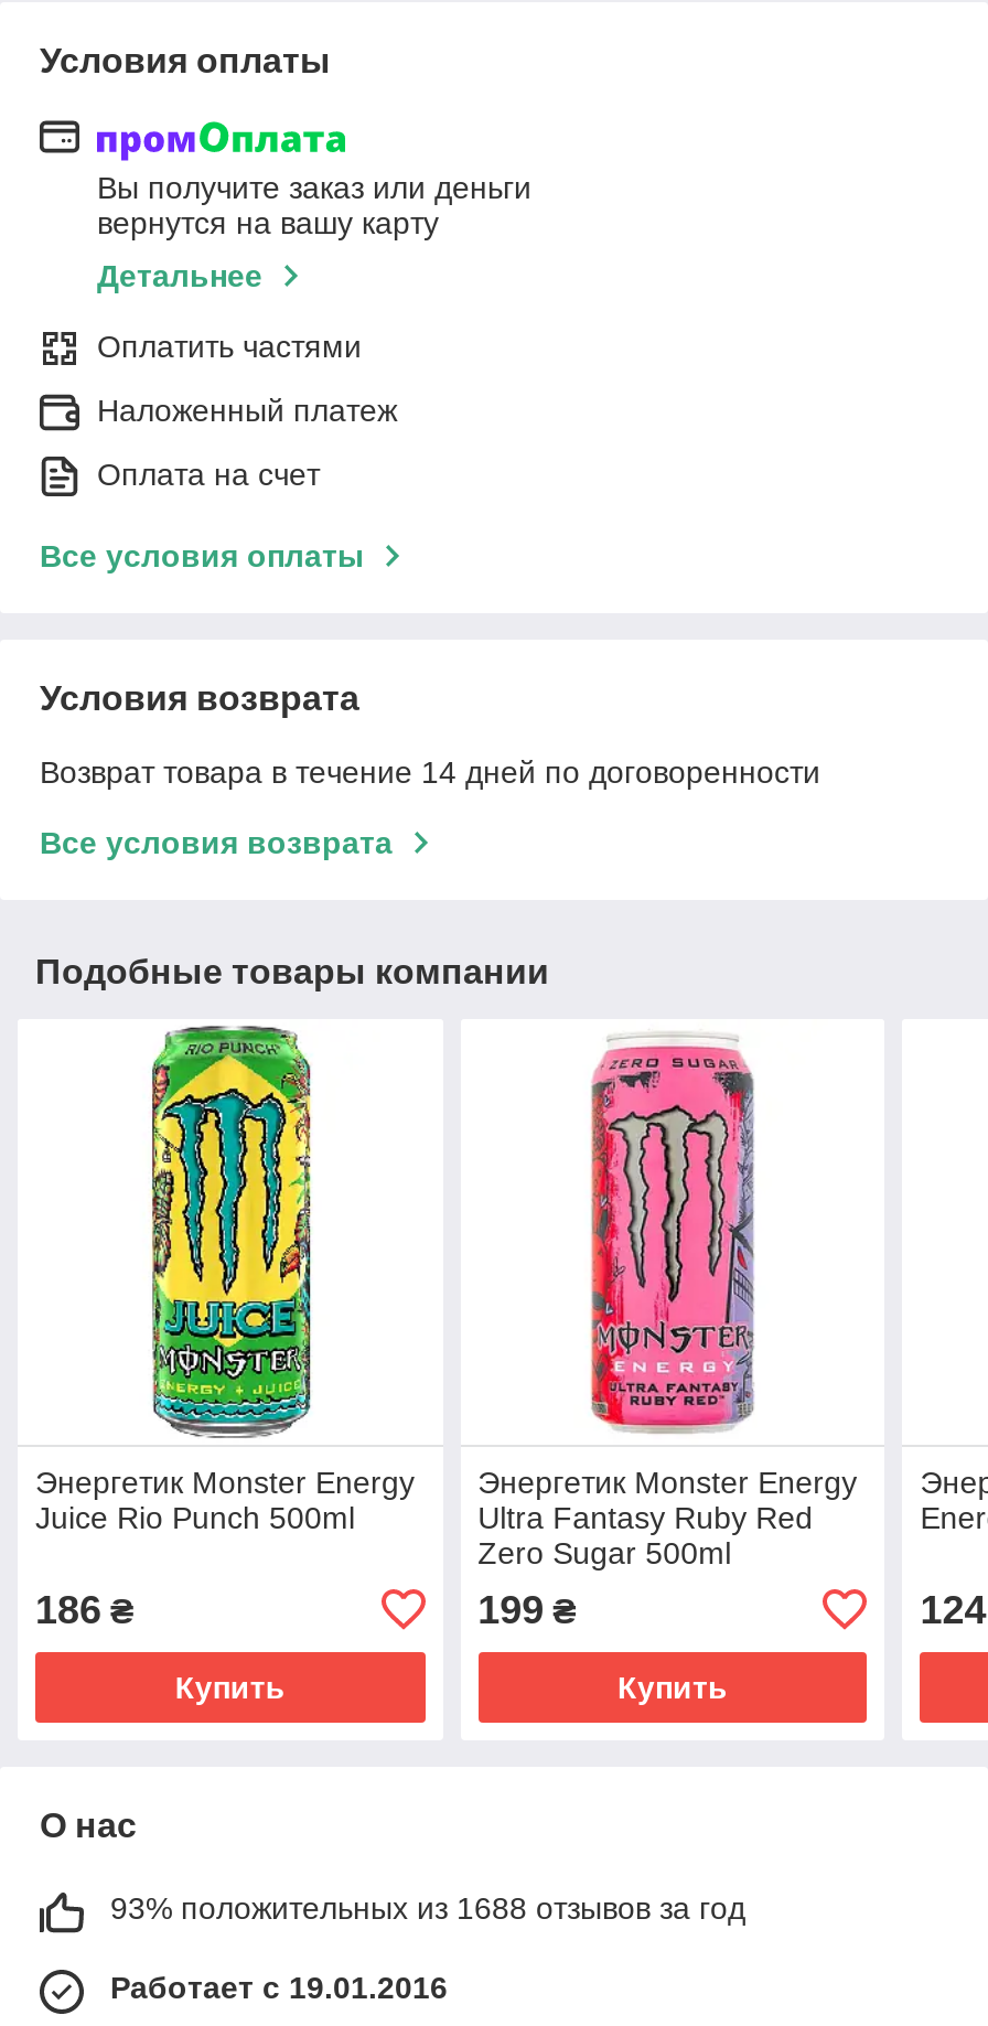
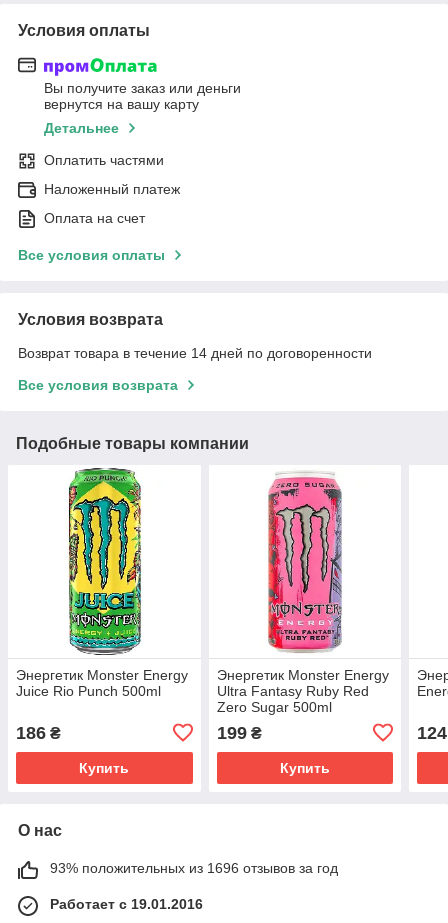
- 93% положительных из 1688 отзывов за год
+ 93% положительных из 1696 отзывов за год
